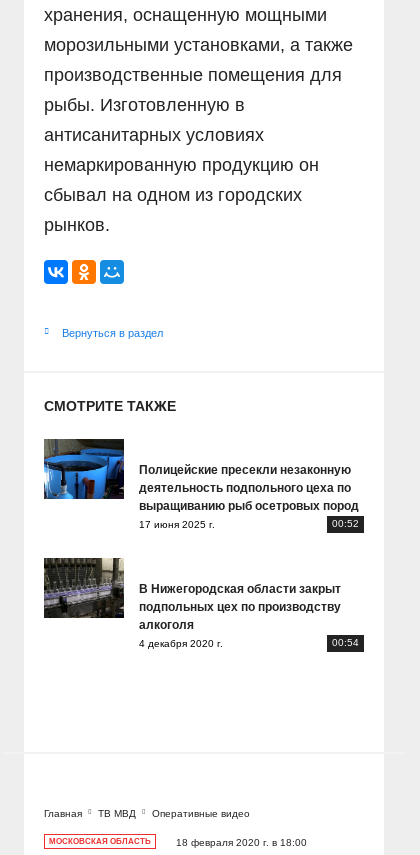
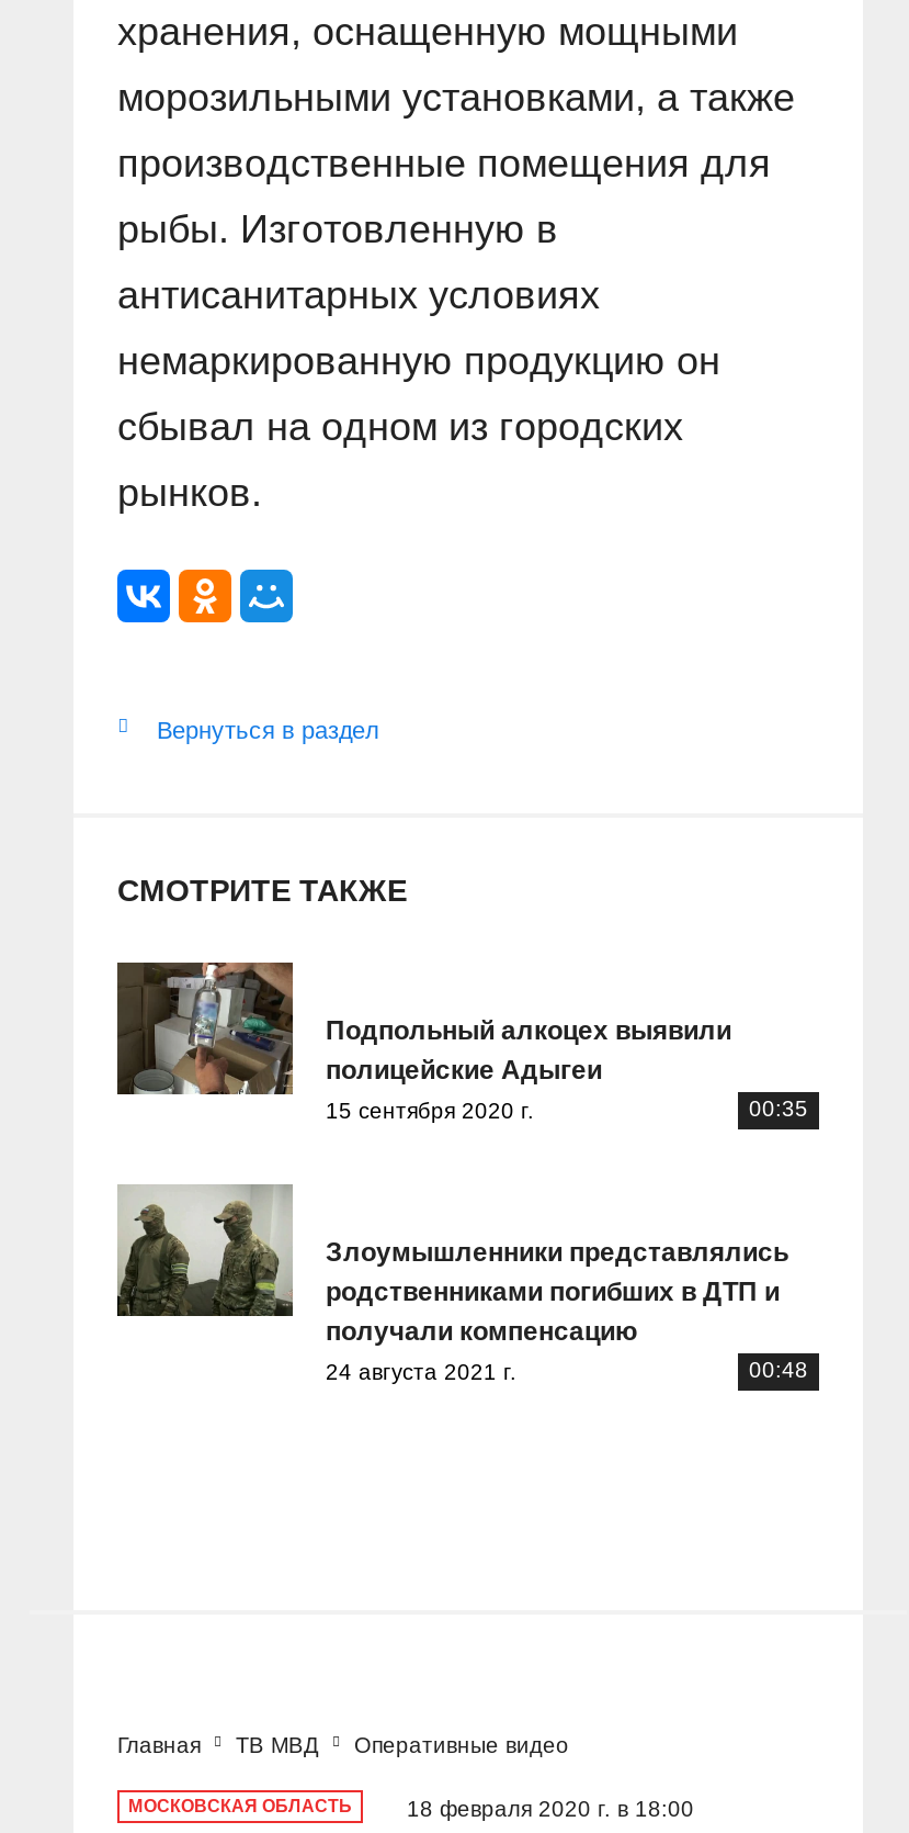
- [image]
- Полицейские пресекли незаконную
- деятельность подпольного цеха по
- выращиванию рыб осетровых пород
- 17 июня 2025 г.
- 00:52
+ [image]
+ Подпольный алкоцех выявили
+ полицейские Адыгеи
+ 15 сентября 2020 г.
+ 00:35

- [image]
- В Нижегородская области закрыт
- подпольных цех по производству
- алкоголя
- 4 декабря 2020 г.
- 00:54
+ [image]
+ Злоумышленники представлялись
+ родственниками погибших в ДТП и
+ получали компенсацию
+ 24 августа 2021 г.
+ 00:48
